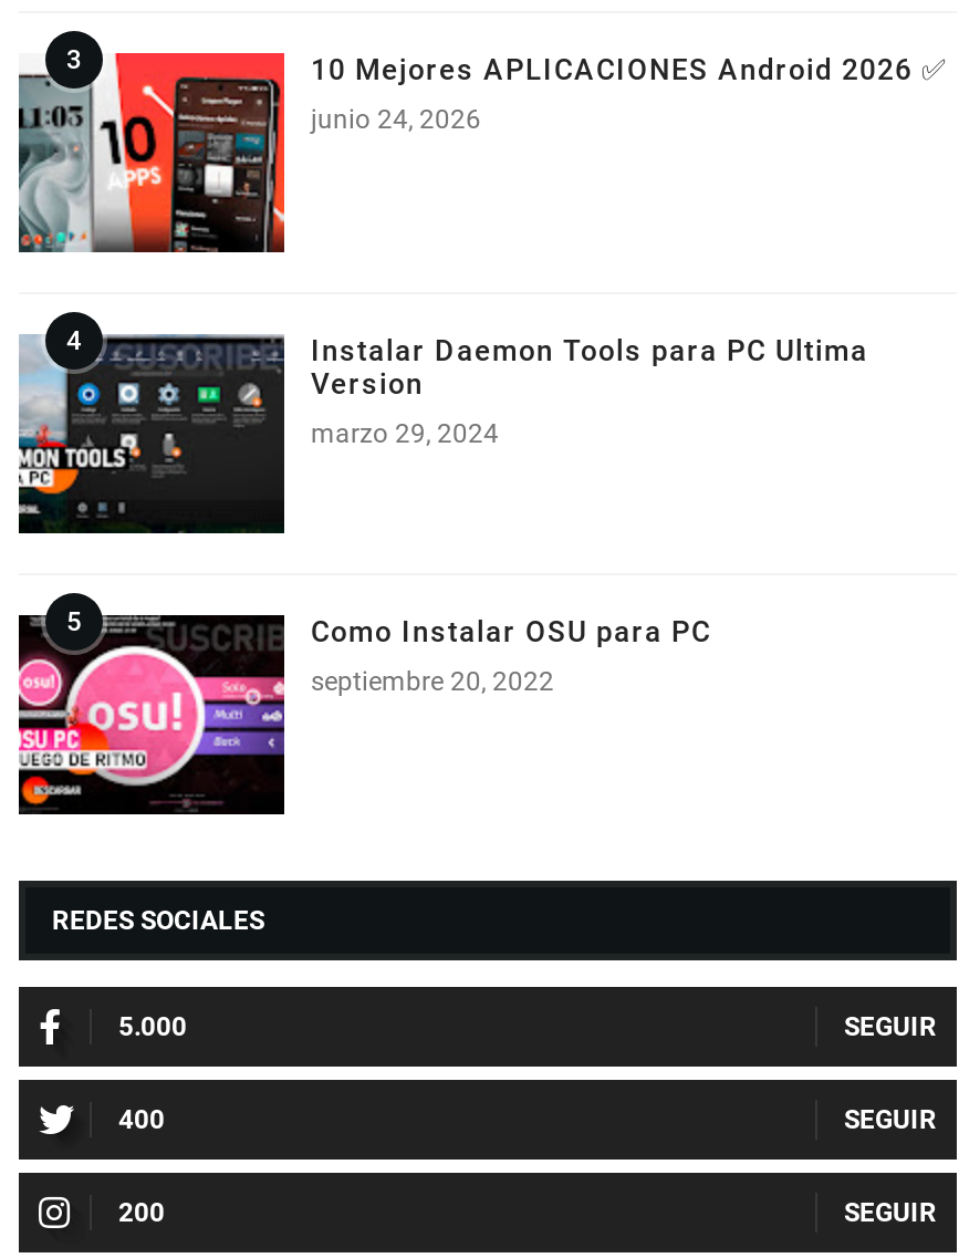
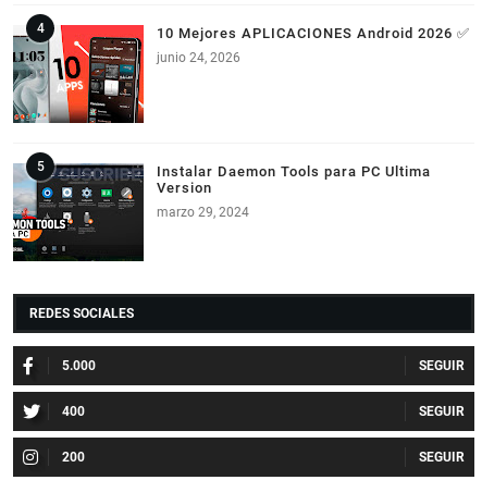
- [image]
- Como Instalar OSU para PC
- septiembre 20, 2022
